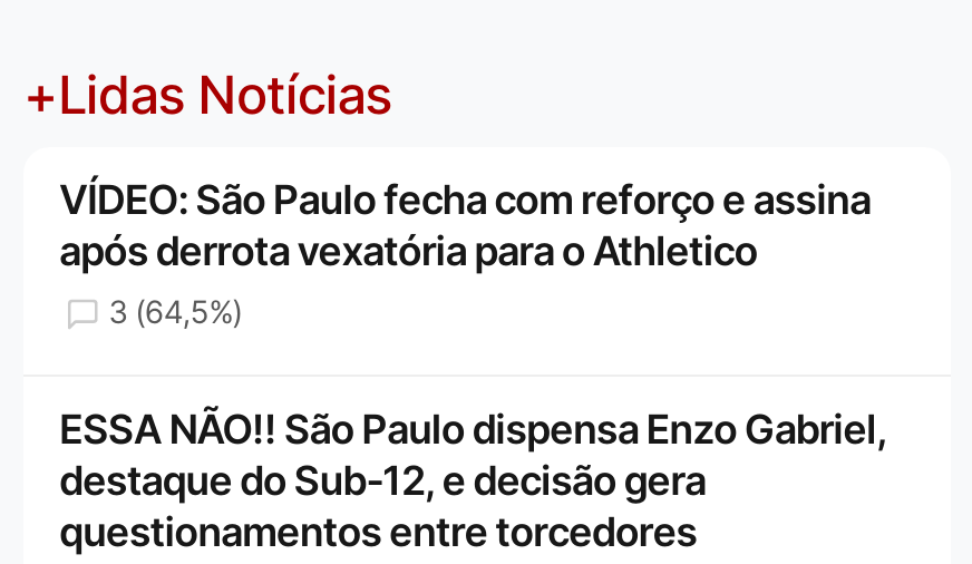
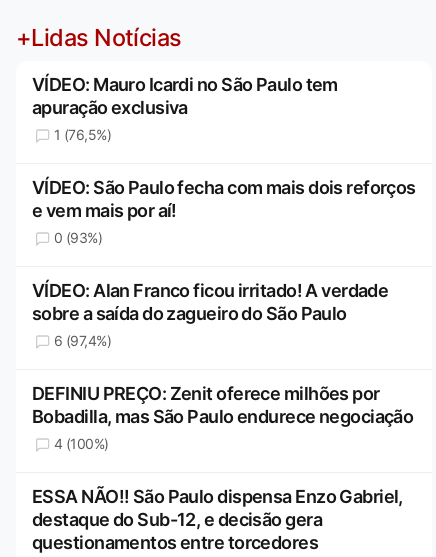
- VÍDEO: São Paulo fecha com reforço e assina
- após derrota vexatória para o Athletico
- 3 (64,5%)
+ VÍDEO: Mauro Icardi no São Paulo tem
+ apuração exclusiva
+ 1 (76,5%)
+ VÍDEO: São Paulo fecha com mais dois reforços
+ e vem mais por aí!
+ 0 (93%)
+ VÍDEO: Alan Franco ficou irritado! A verdade
+ sobre a saída do zagueiro do São Paulo
+ 6 (97,4%)
+ DEFINIU PREÇO: Zenit oferece milhões por
+ Bobadilla, mas São Paulo endurece negociação
+ 4 (100%)
